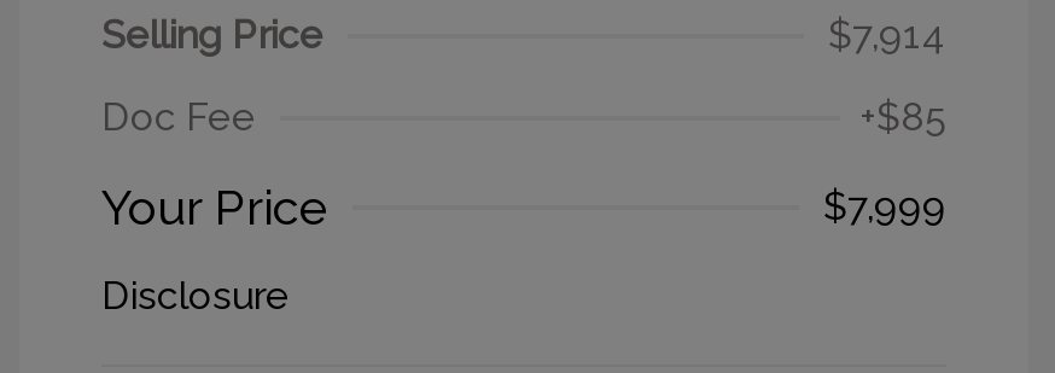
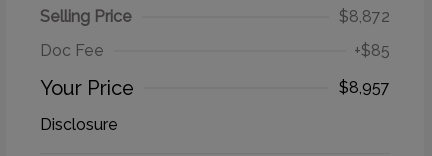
- $7,914
+ $8,872

- $7,999
+ $8,957
